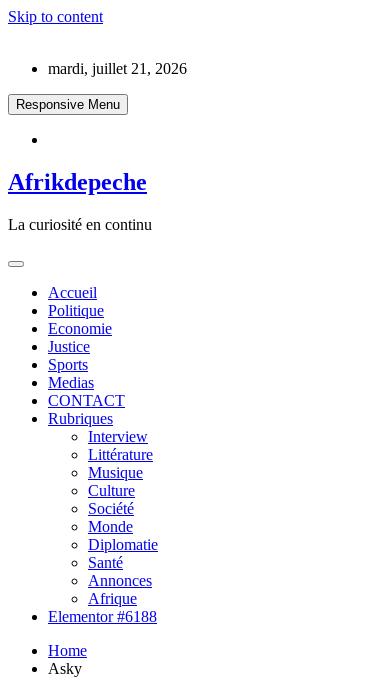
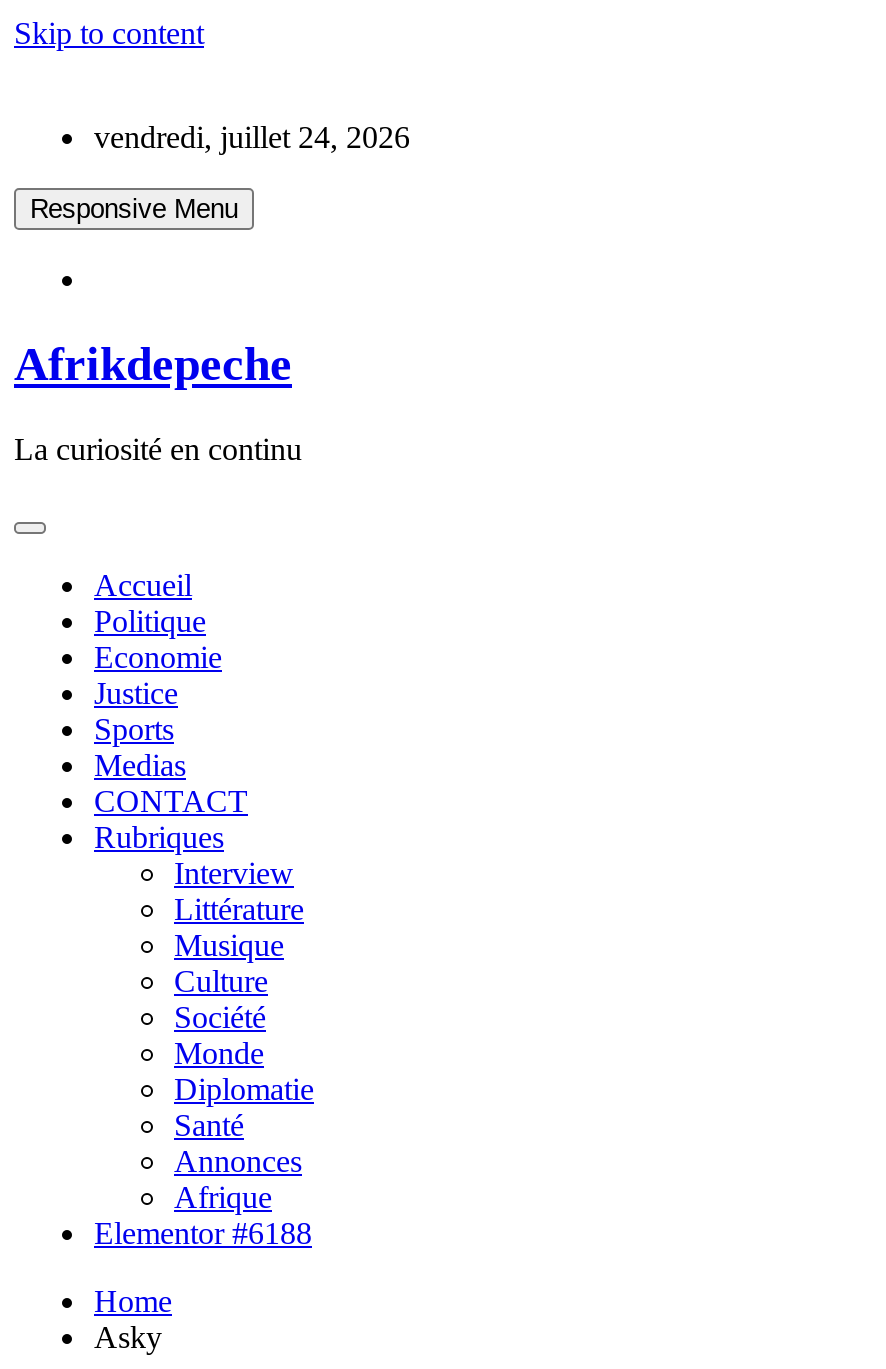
- mardi, juillet 21, 2026
+ vendredi, juillet 24, 2026
